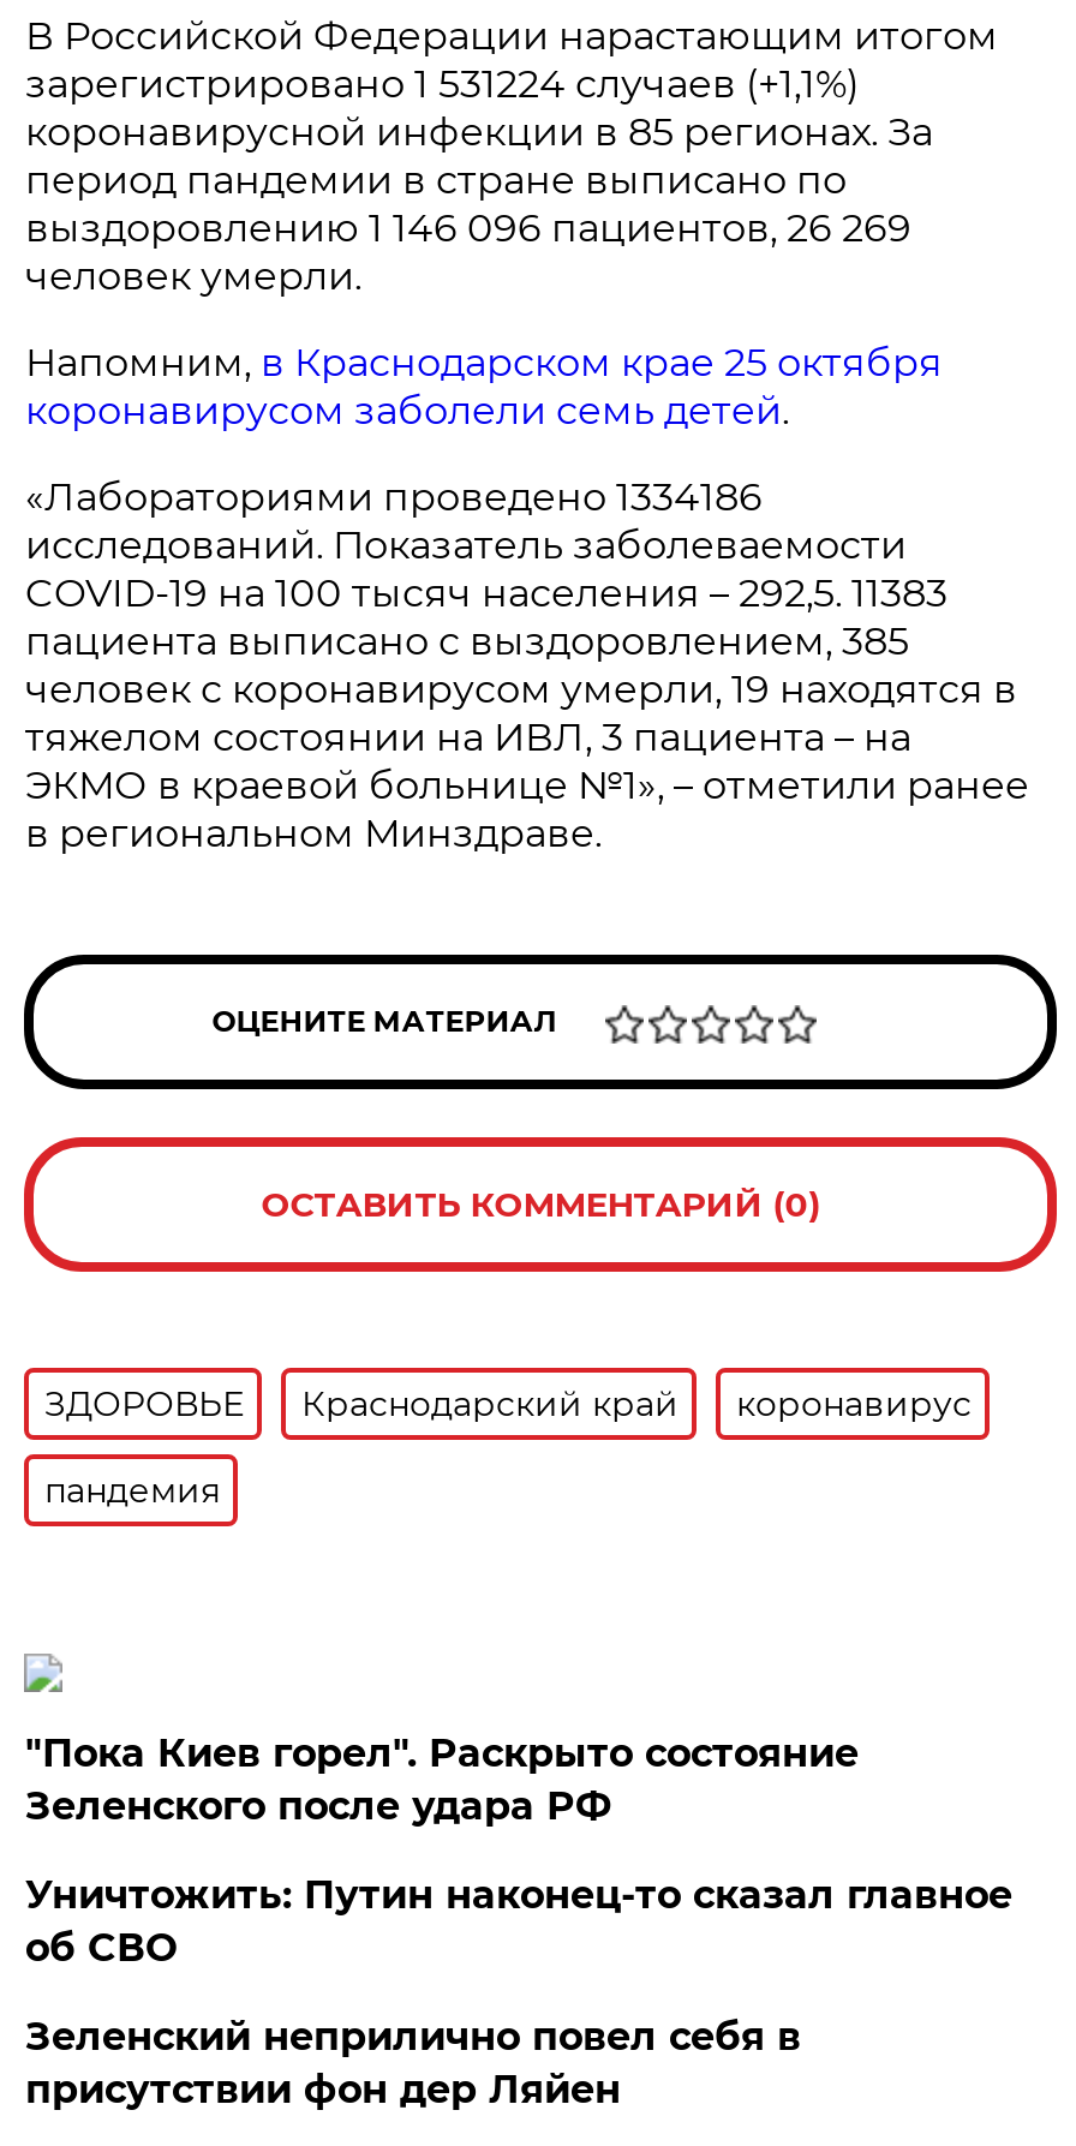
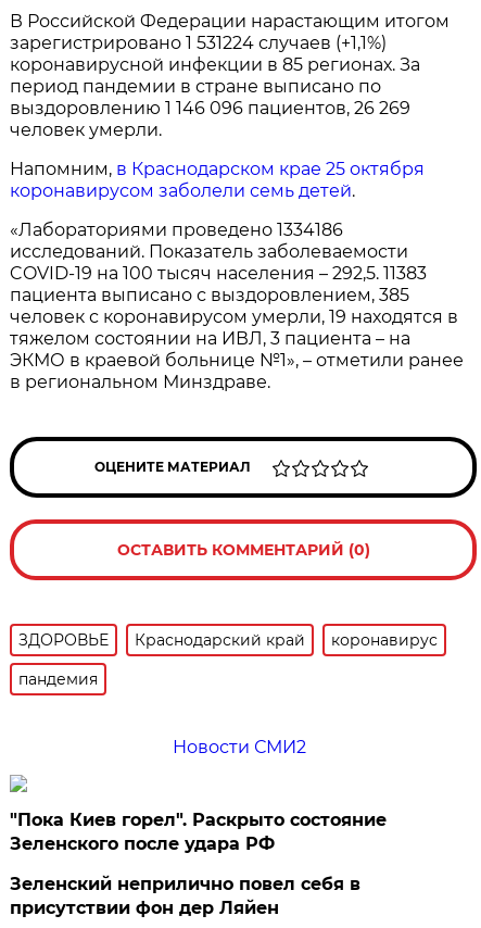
+ Новости СМИ2

moved down: "Пока Киев горел". Раскрыто состояние | Зеленского после удара РФ

- Уничтожить: Путин наконец-то сказал главное
- об СВО
